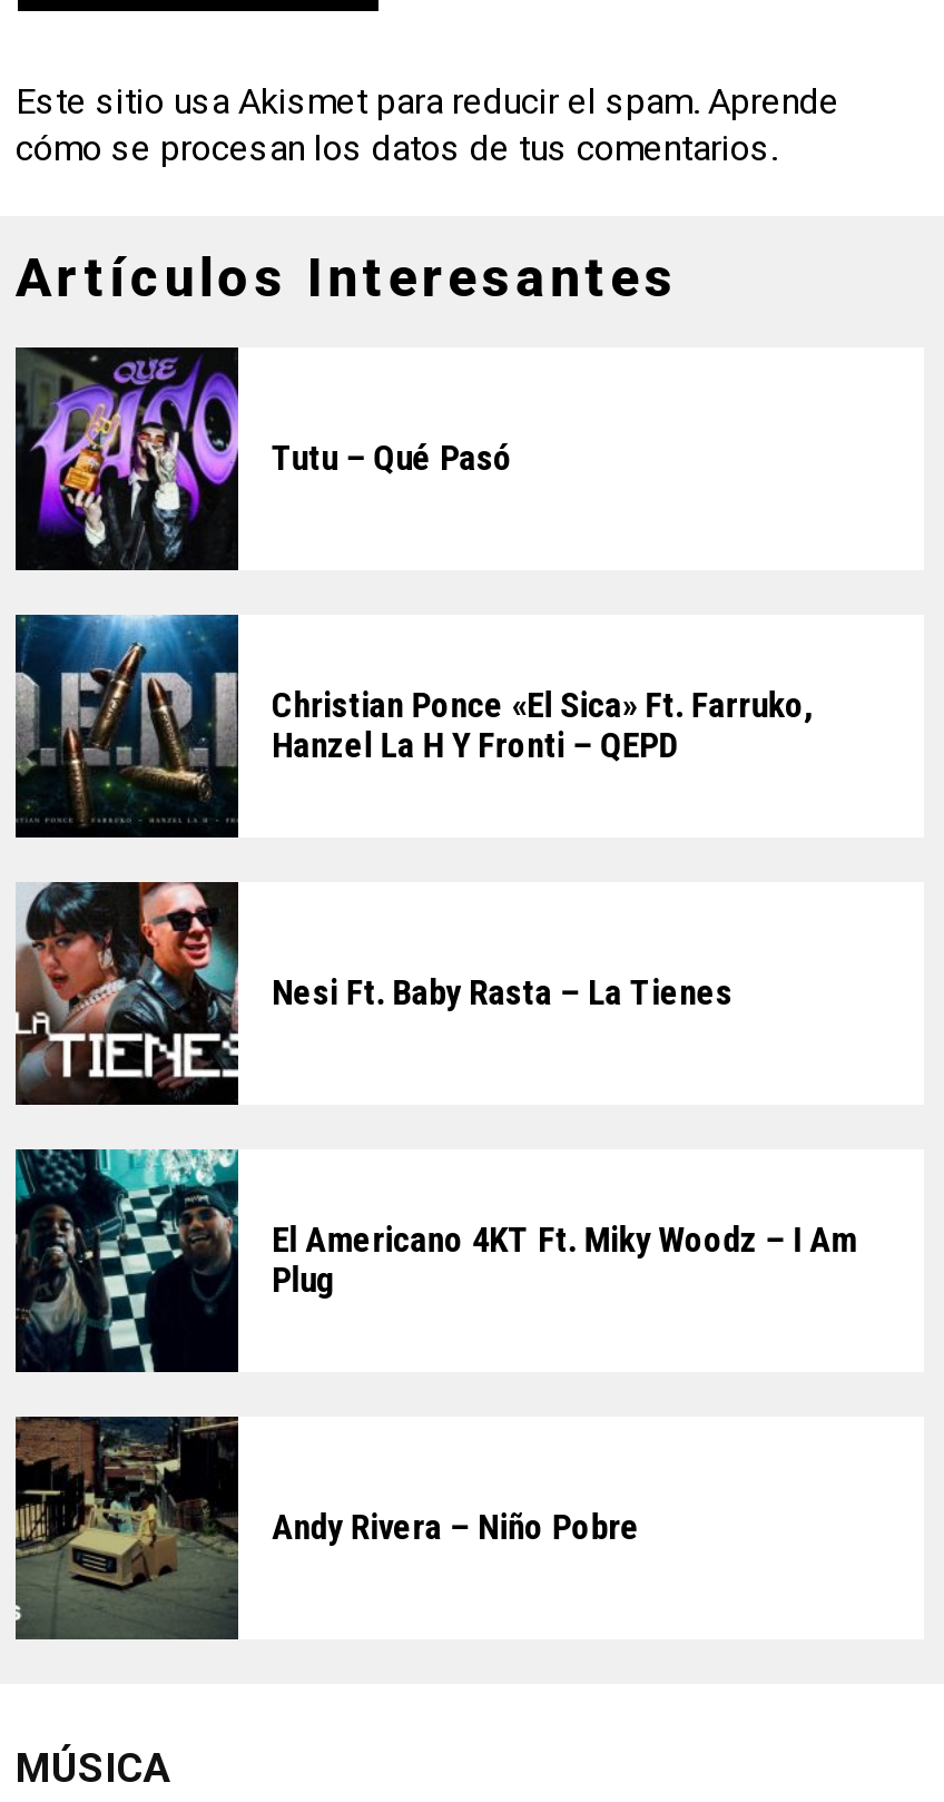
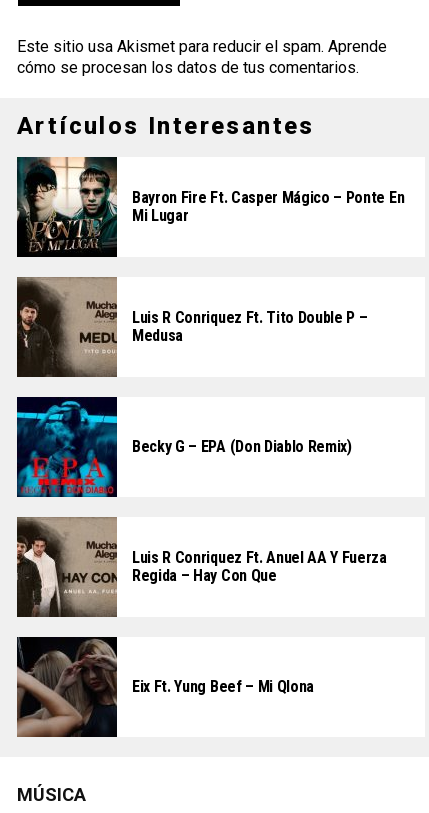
- [image]
- Tutu – Qué Pasó
+ [image]
+ Bayron Fire Ft. Casper Mágico – Ponte En
+ Mi Lugar

- [image]
- Christian Ponce «El Sica» Ft. Farruko,
- Hanzel La H Y Fronti – QEPD
+ [image]
+ Luis R Conriquez Ft. Tito Double P –
+ Medusa

- [image]
- Nesi Ft. Baby Rasta – La Tienes
+ [image]
+ Becky G – EPA (Don Diablo Remix)

- [image]
- El Americano 4KT Ft. Miky Woodz – I Am
- Plug
+ [image]
+ Luis R Conriquez Ft. Anuel AA Y Fuerza
+ Regida – Hay Con Que

- [image]
- Andy Rivera – Niño Pobre
+ [image]
+ Eix Ft. Yung Beef – Mi Qlona
